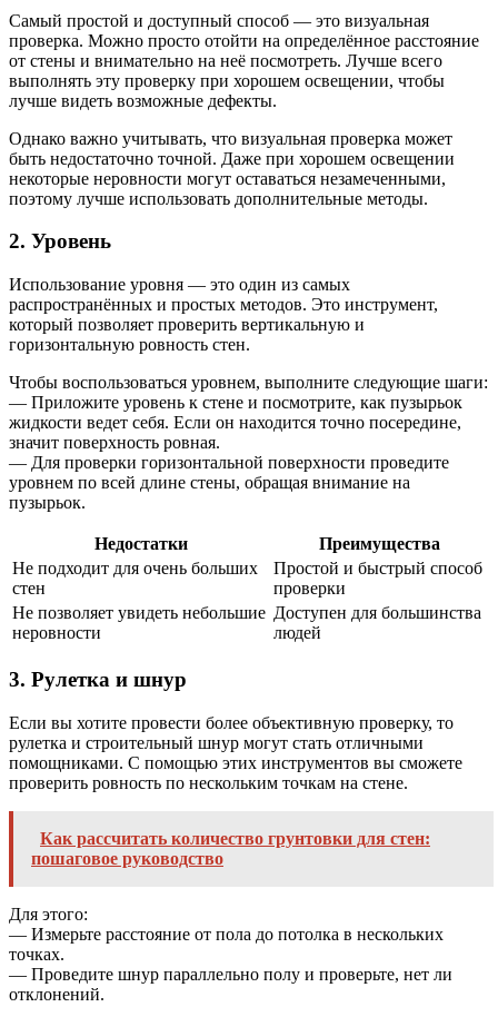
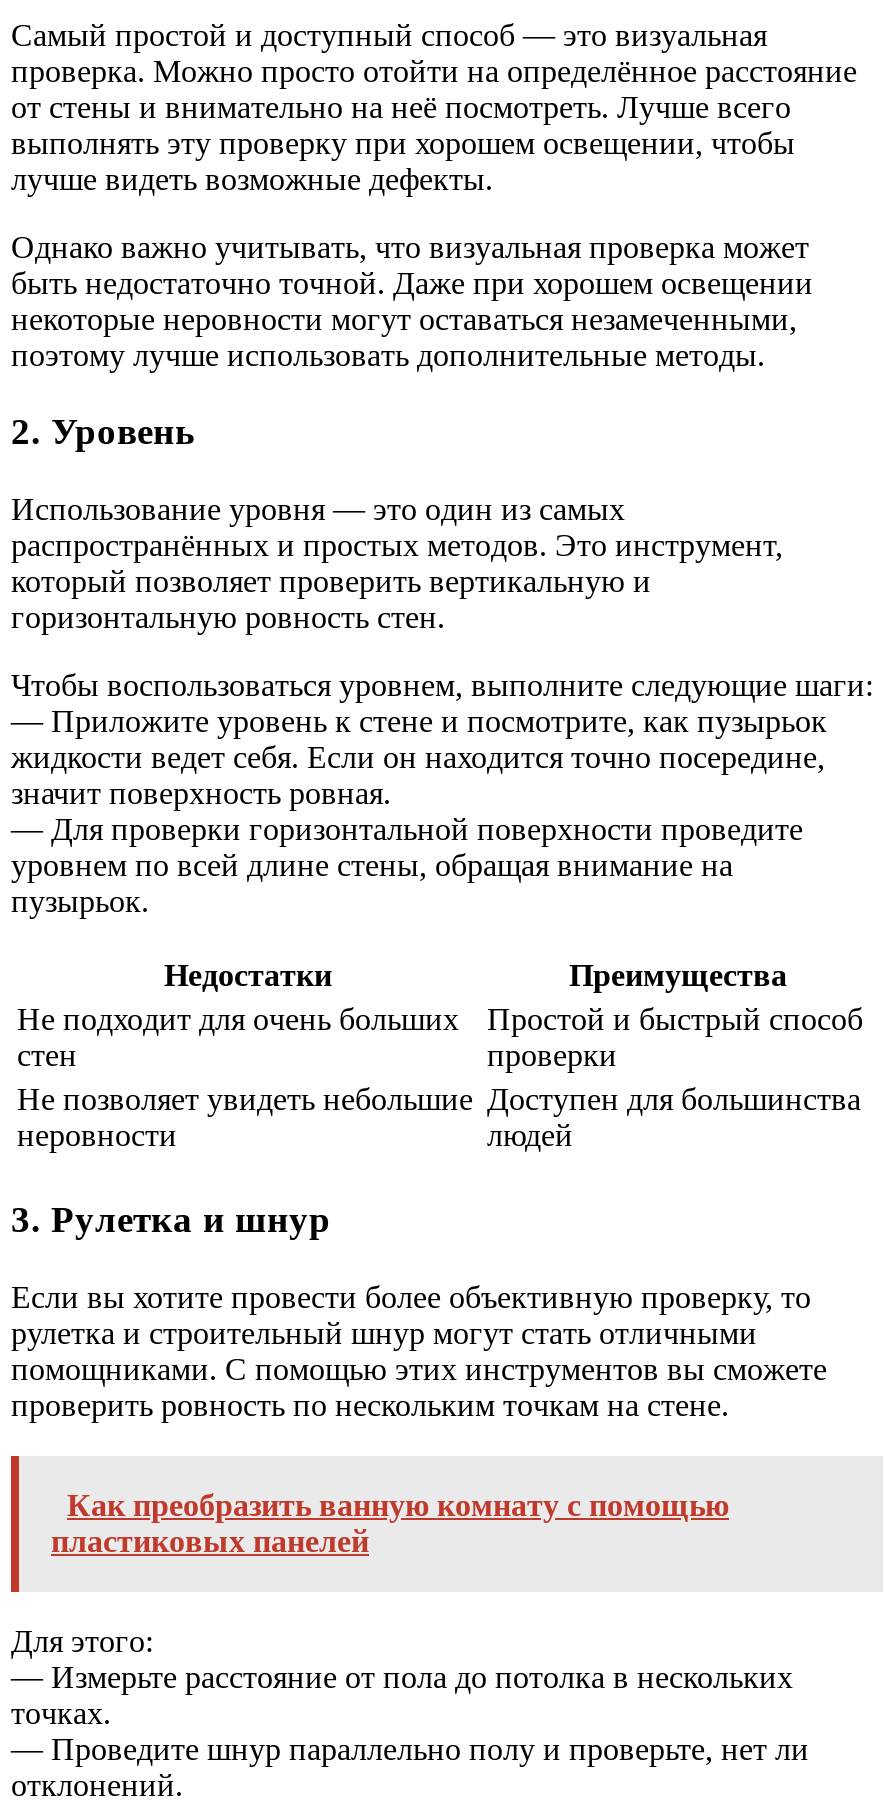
- Как рассчитать количество грунтовки для стен:
- пошаговое руководство
+ Как преобразить ванную комнату с помощью
+ пластиковых панелей
